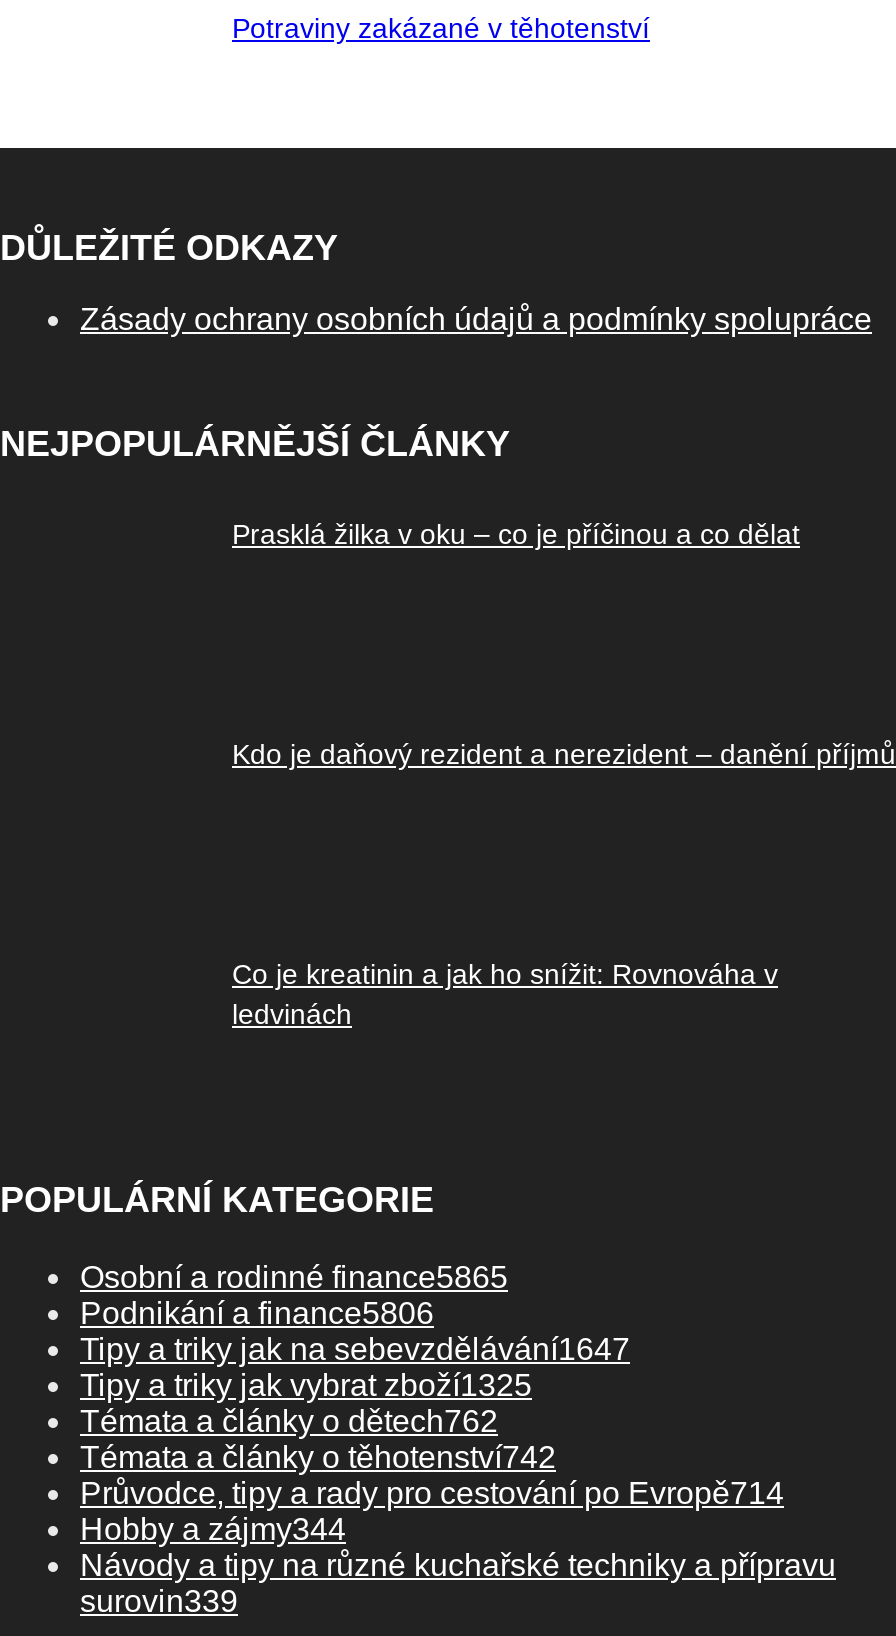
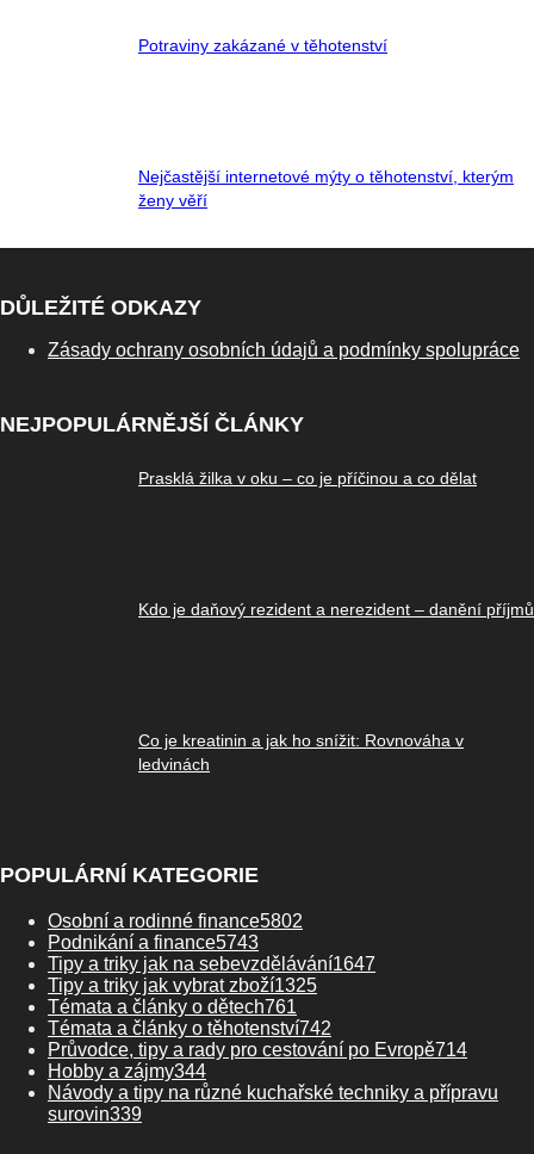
+ Nejčastější internetové mýty o těhotenství, kterým
+ ženy věří

- Osobní a rodinné finance5865
+ Osobní a rodinné finance5802

- Podnikání a finance5806
+ Podnikání a finance5743

- Témata a články o dětech762
+ Témata a články o dětech761
